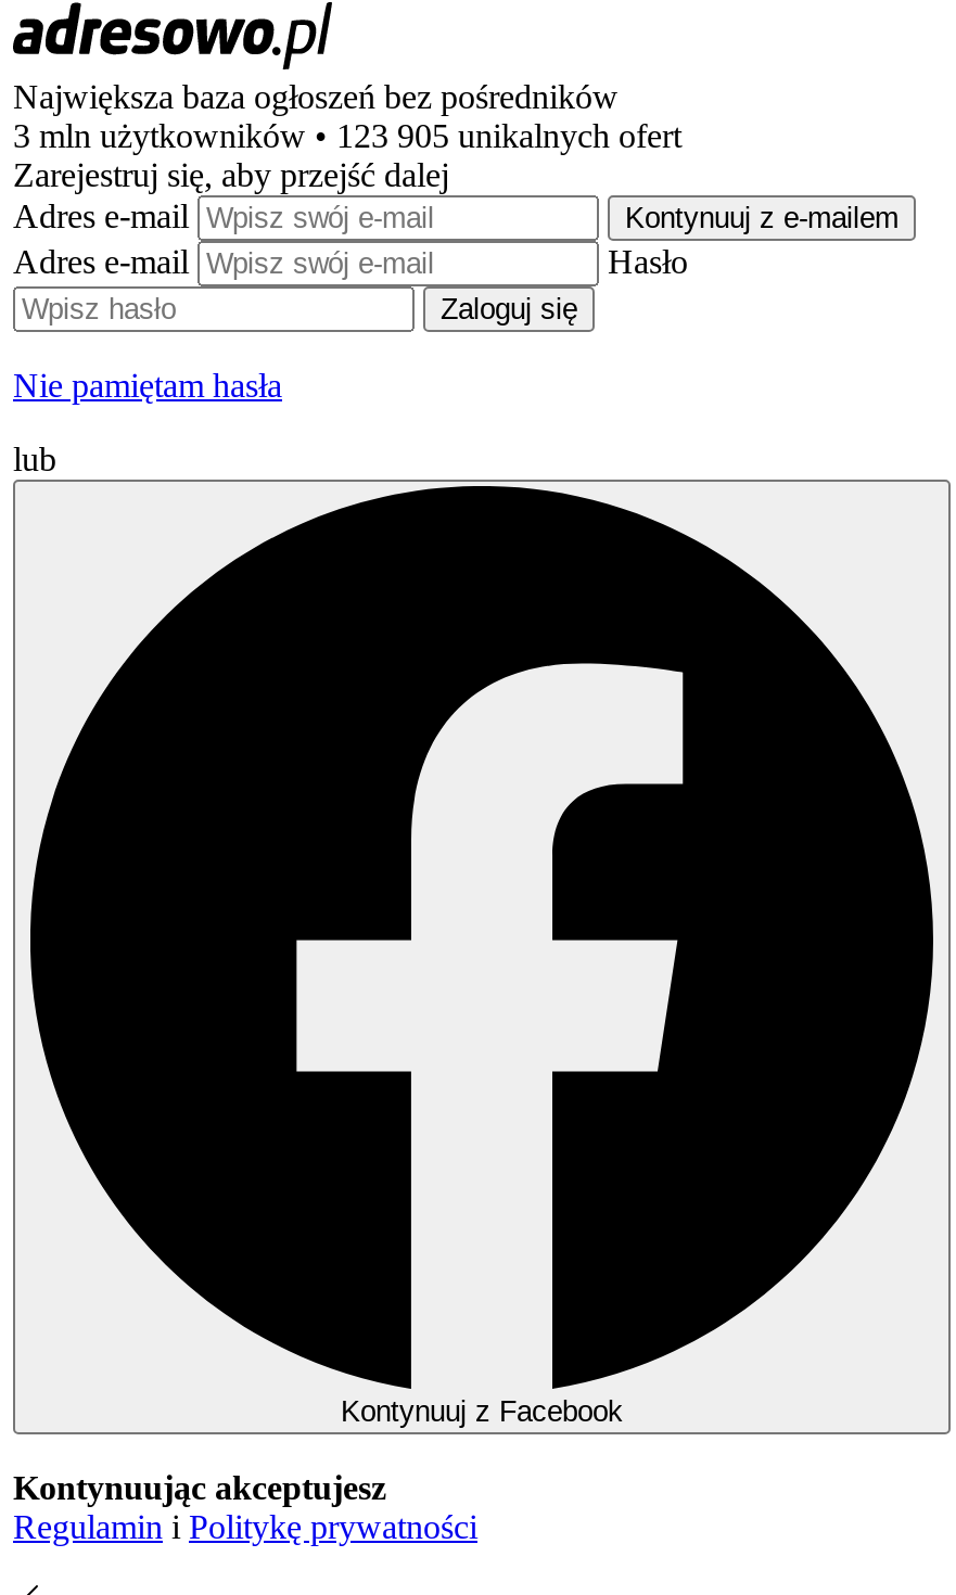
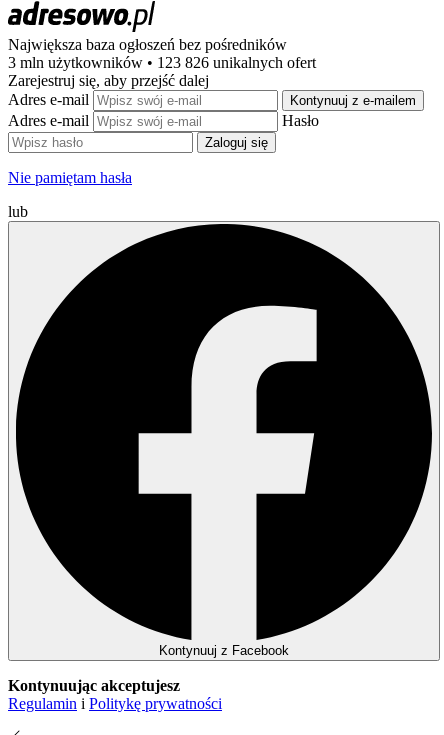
- 3 mln użytkowników • 123 905 unikalnych ofert
+ 3 mln użytkowników • 123 826 unikalnych ofert
